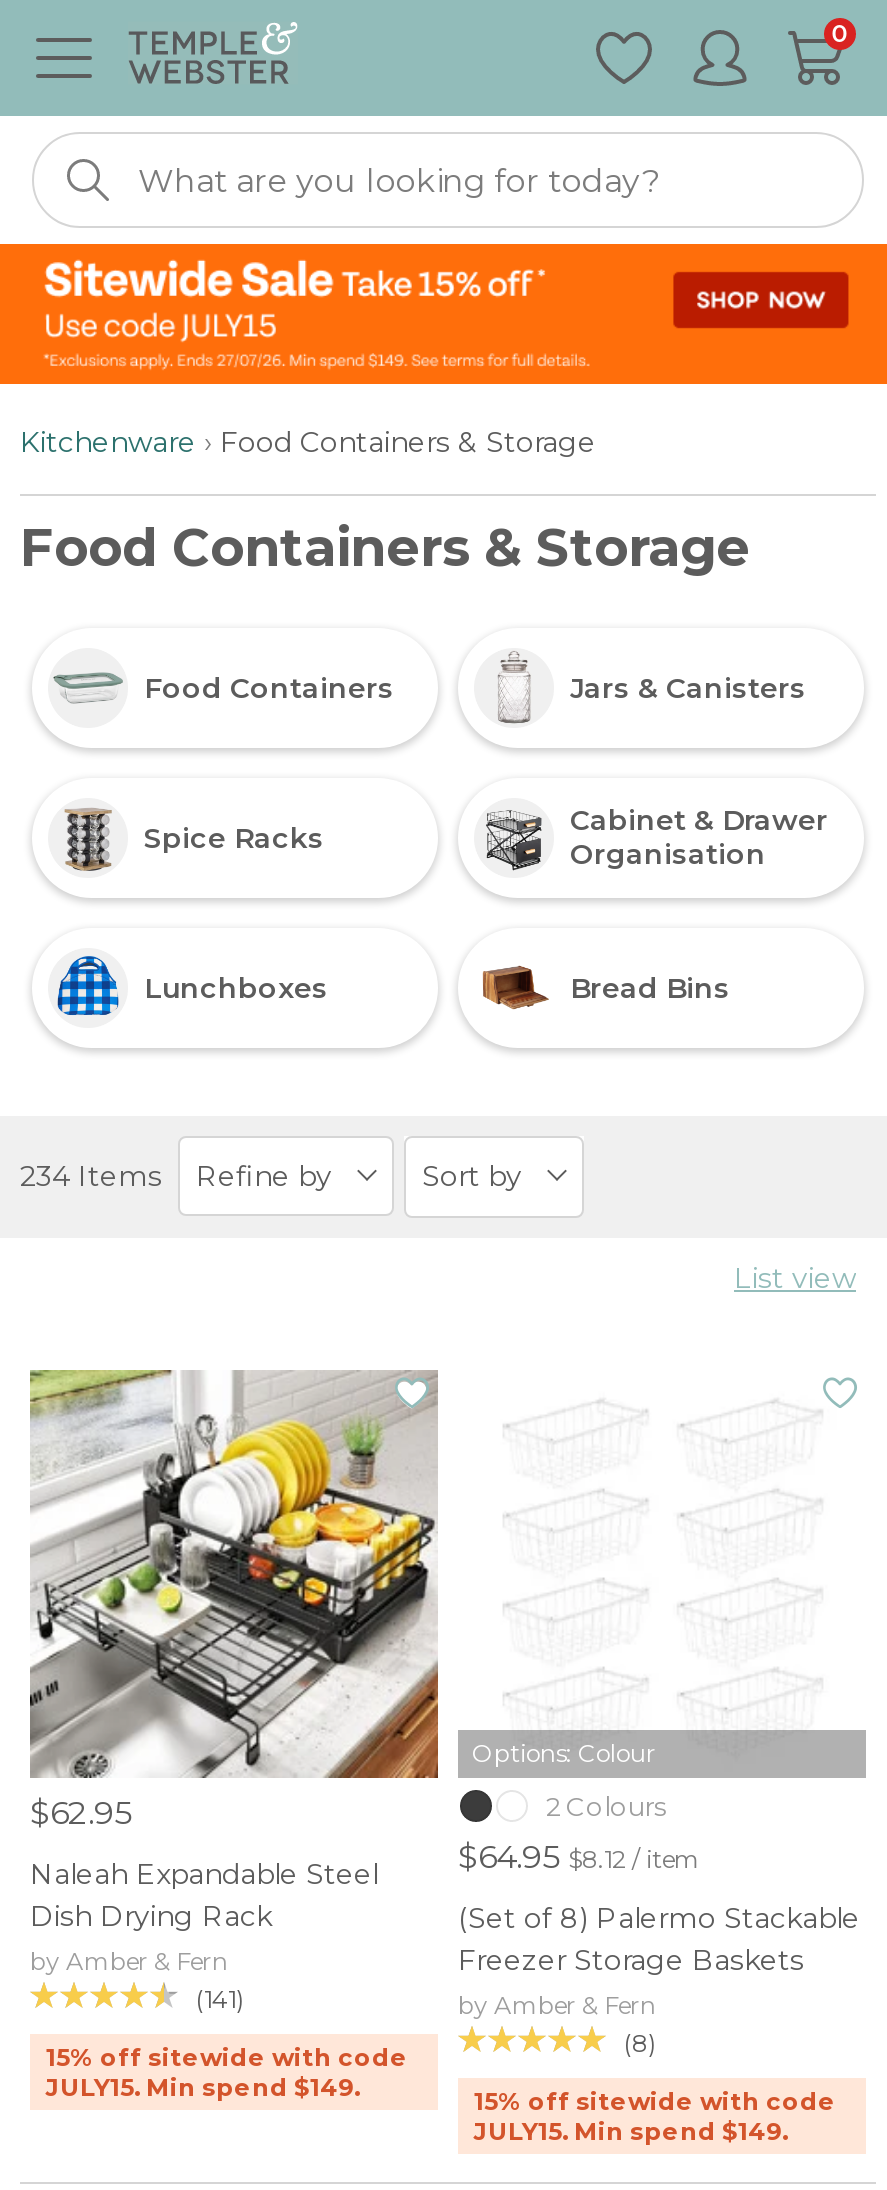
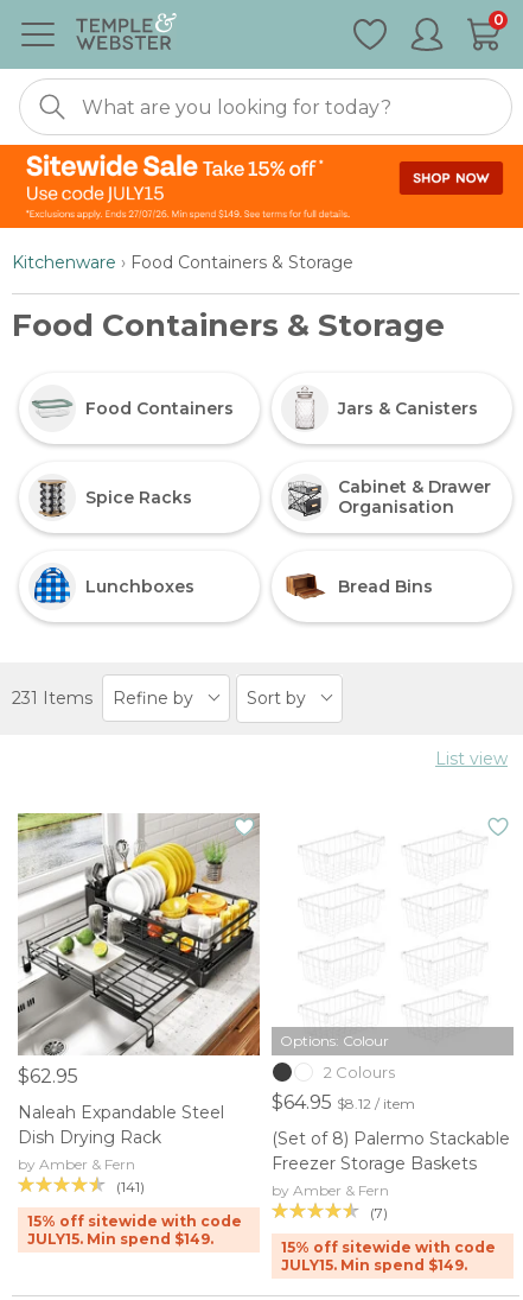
- 234 Items Refine by
+ 231 Items Refine by

- (8)
+ (7)
